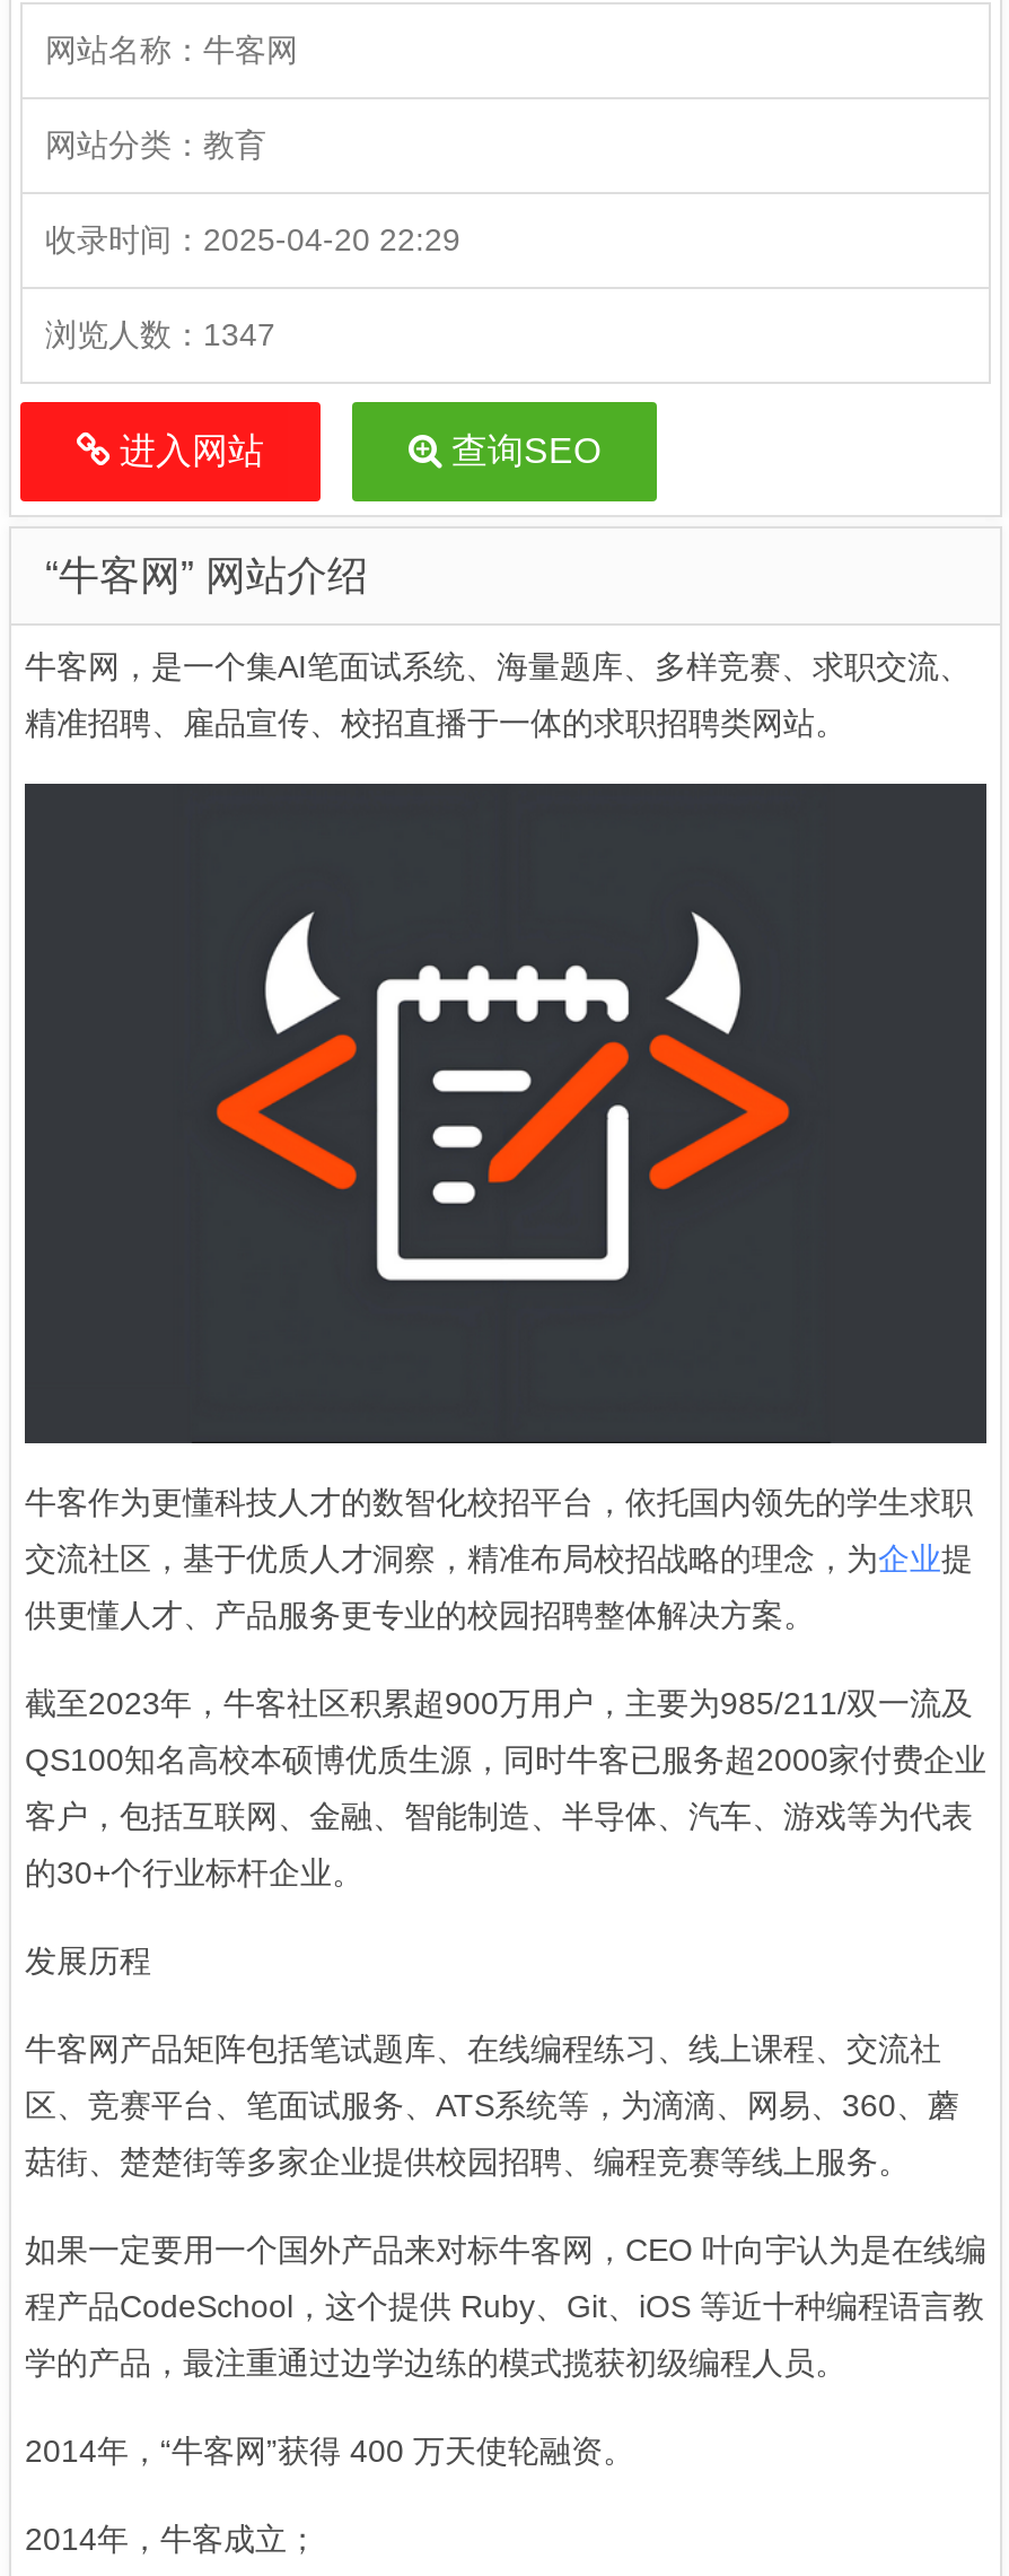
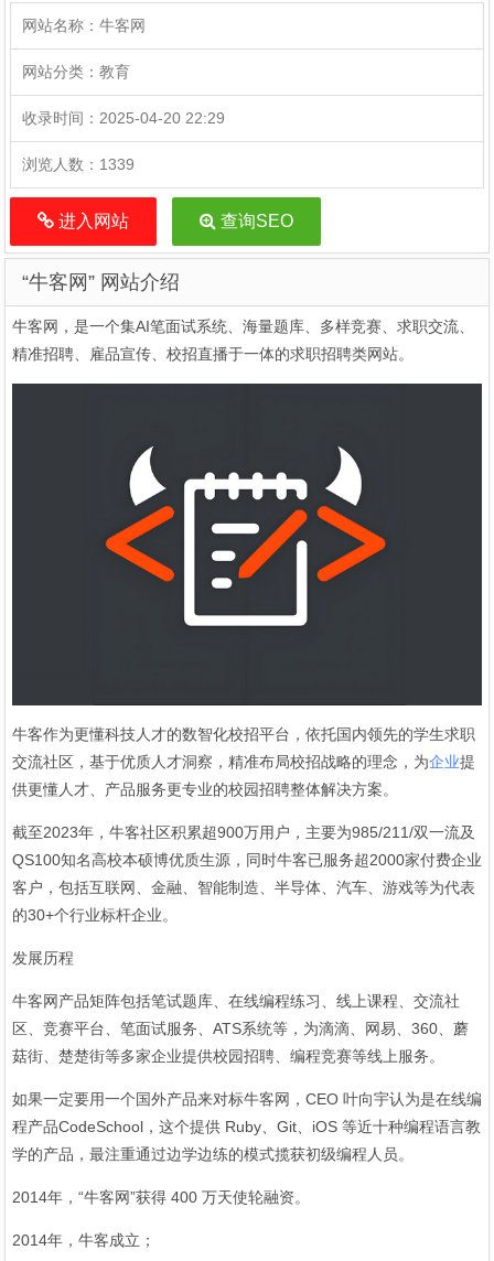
- 浏览人数：1347
+ 浏览人数：1339
